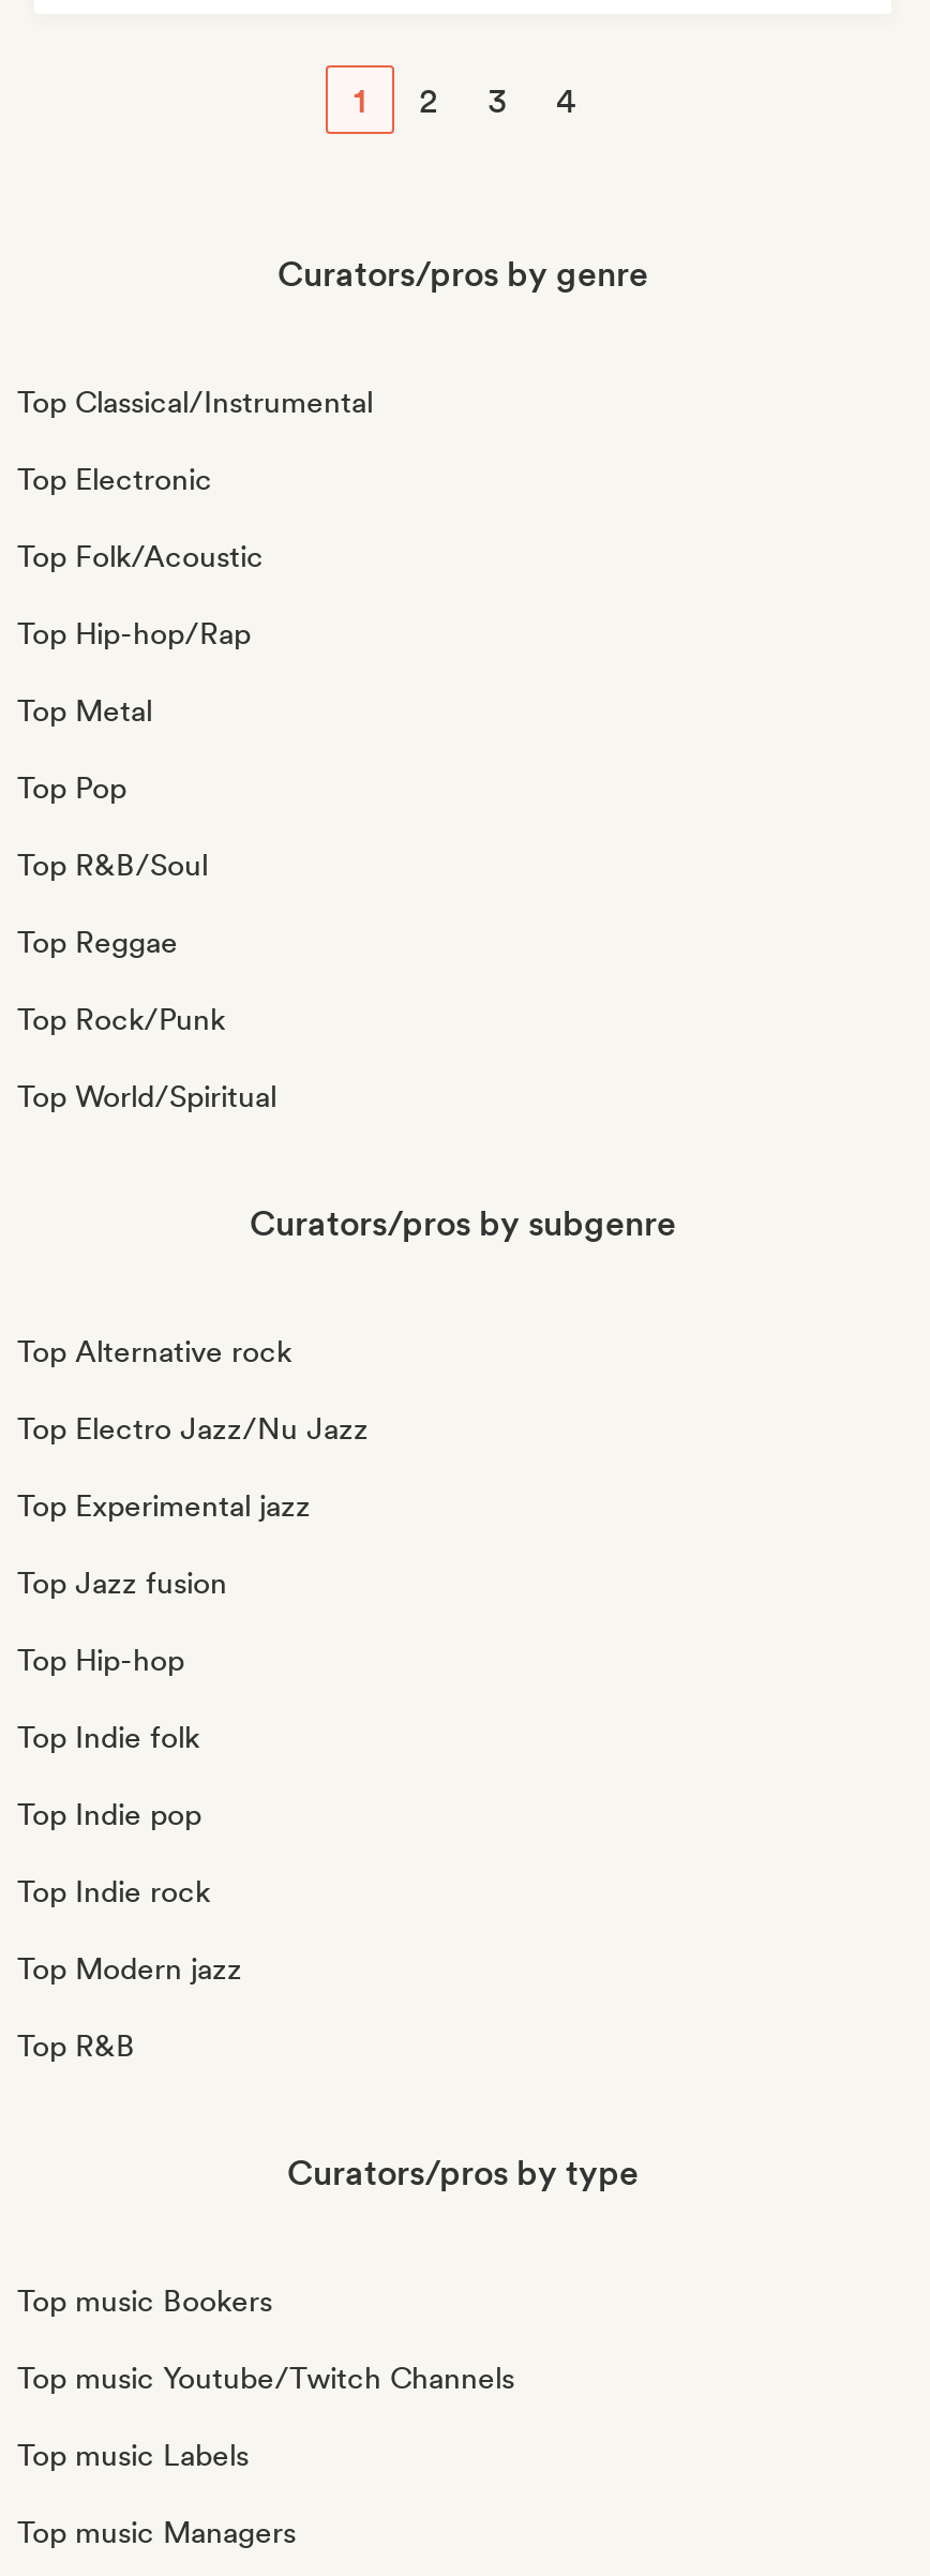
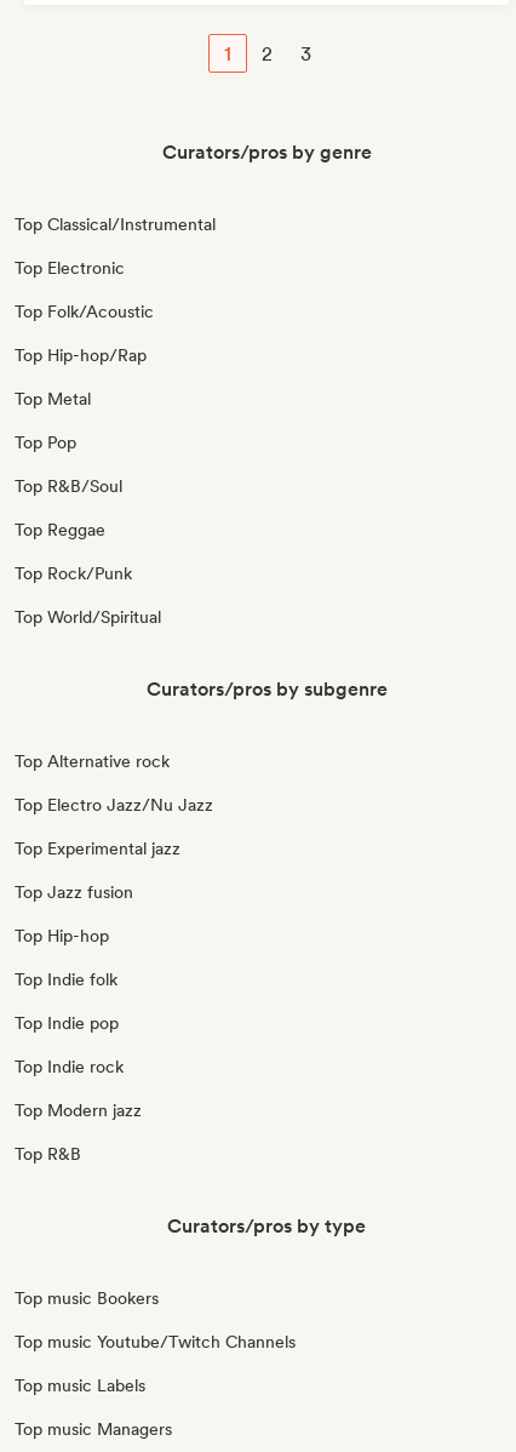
- 4
